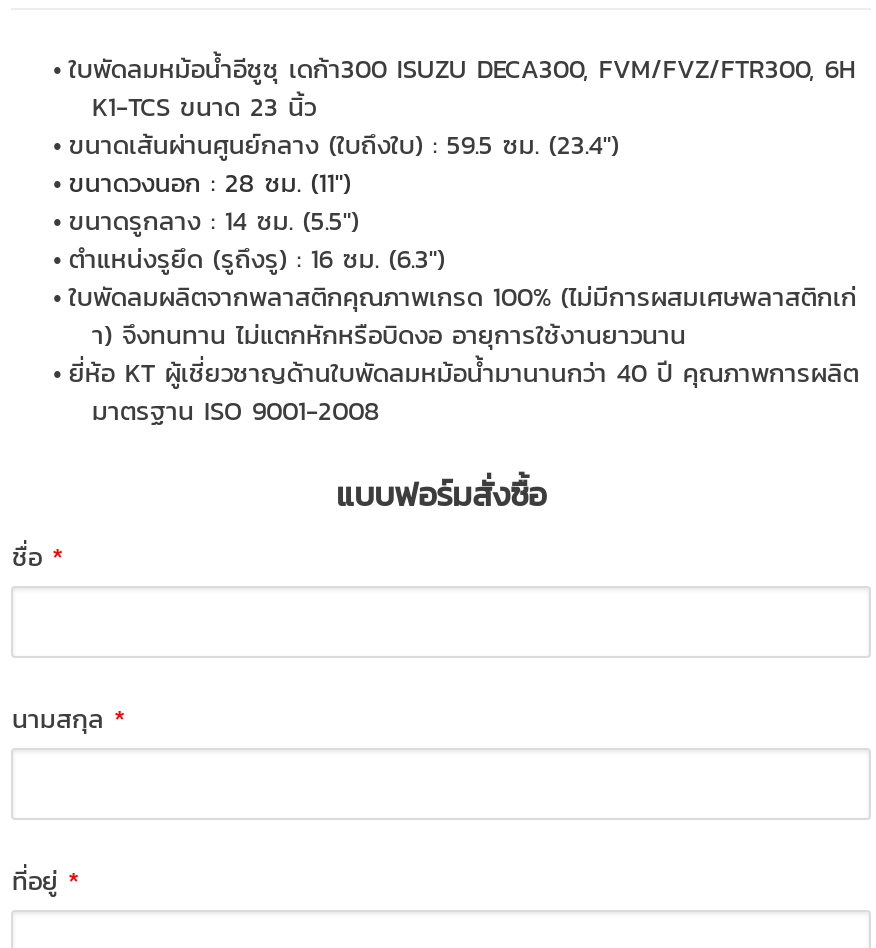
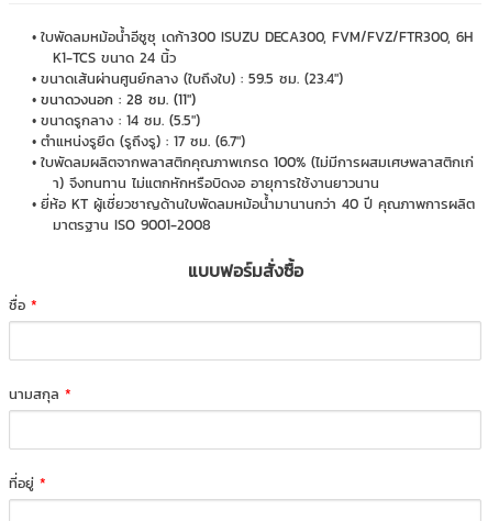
- K1-TCS ขนาด 23 นิ้ว
+ K1-TCS ขนาด 24 นิ้ว

- ตำแหน่งรูยึด (รูถึงรู) : 16 ซม. (6.3")
+ ตำแหน่งรูยึด (รูถึงรู) : 17 ซม. (6.7")
